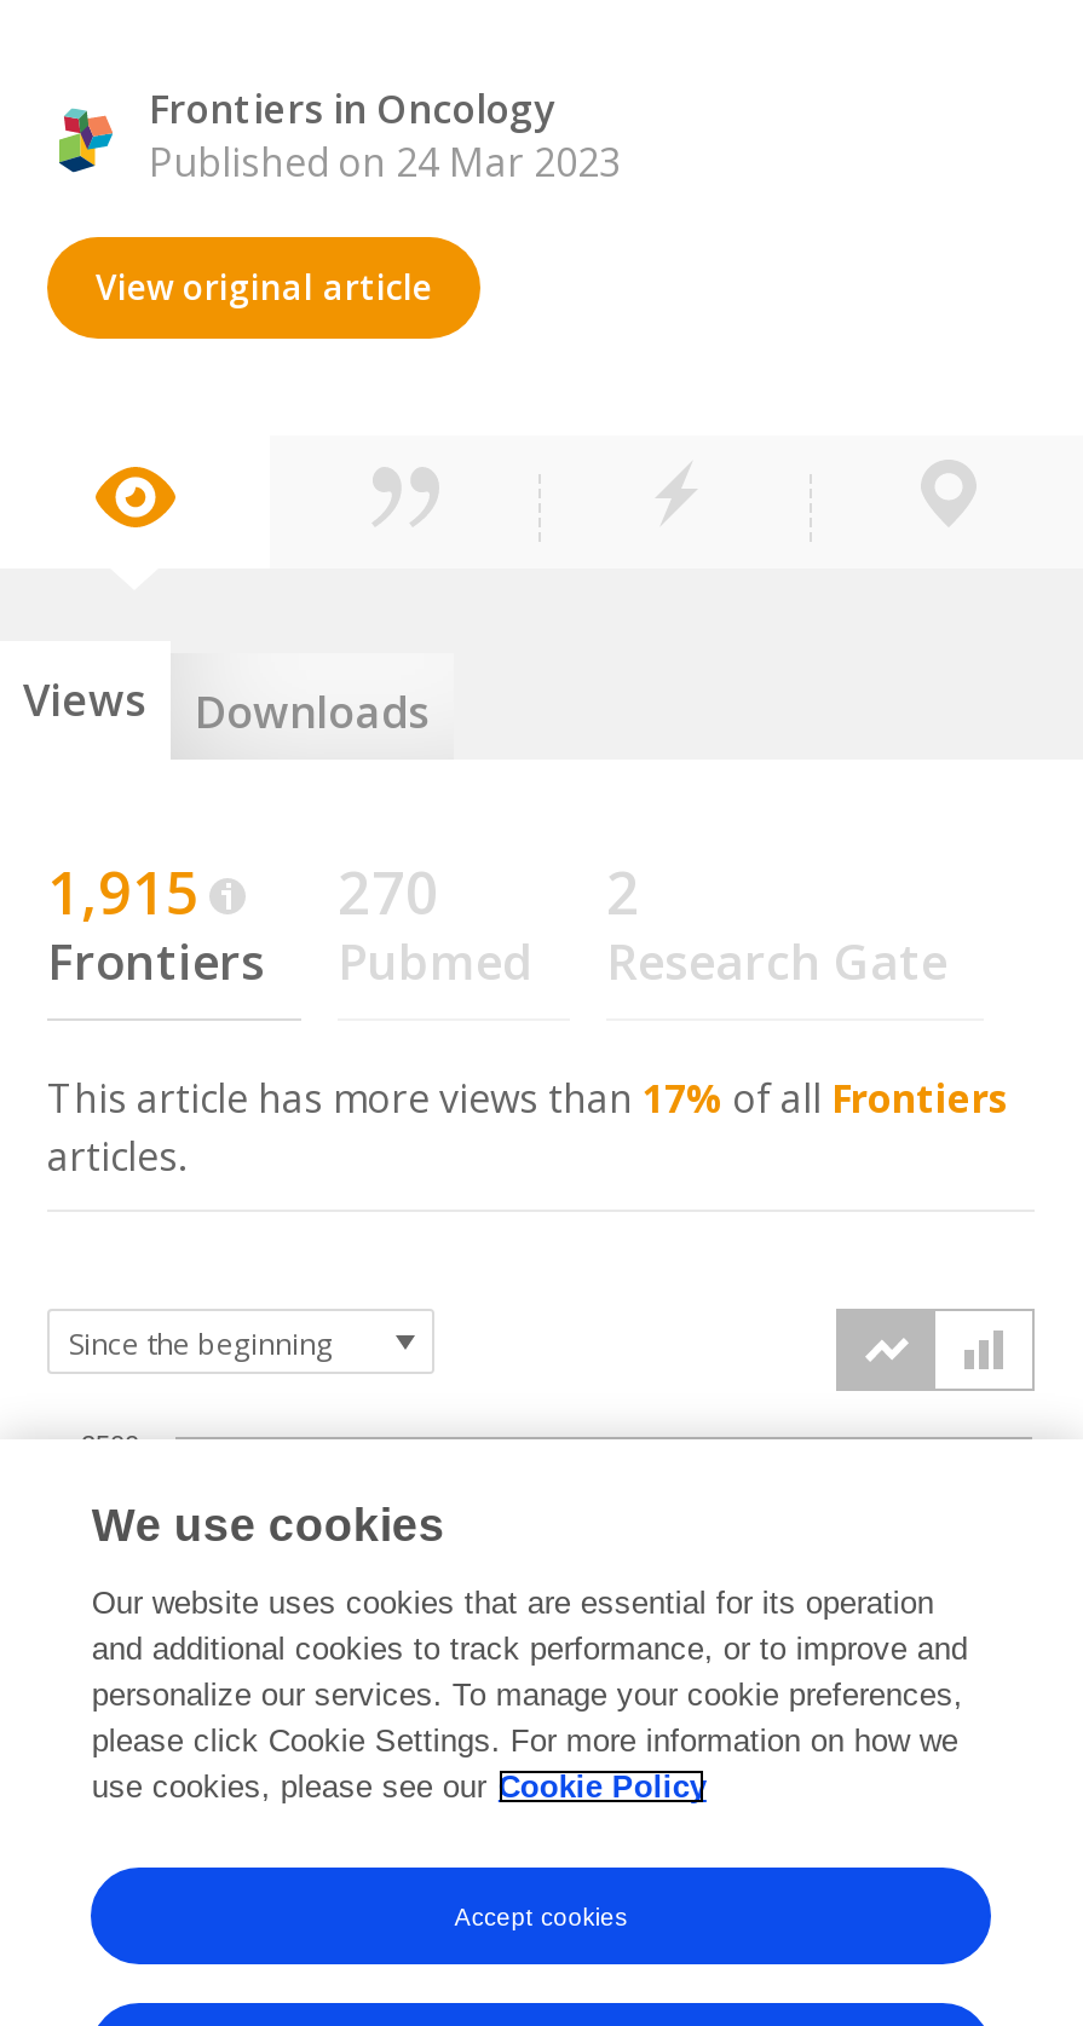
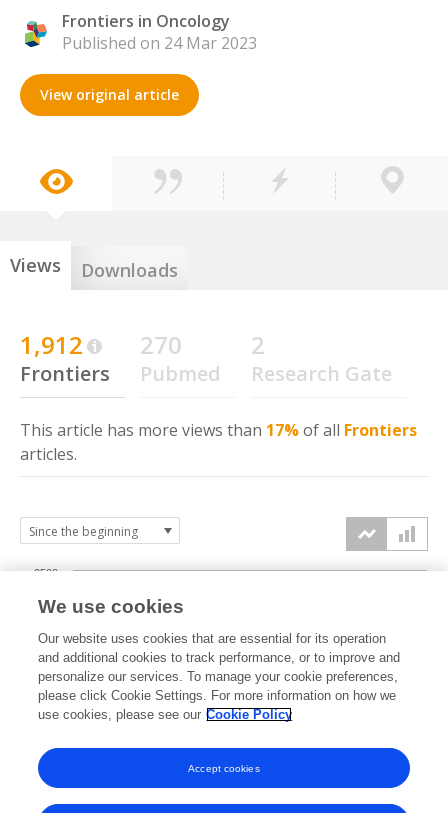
- 1,915
+ 1,912
